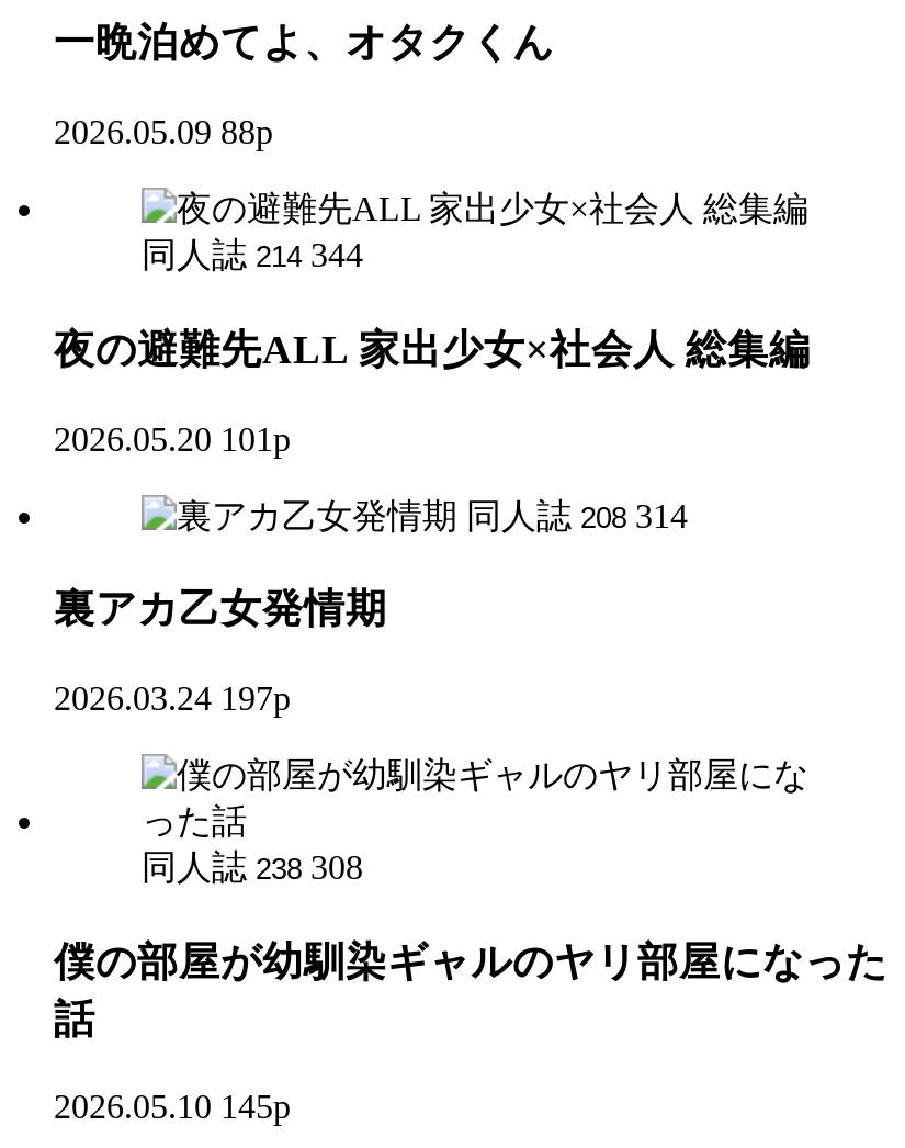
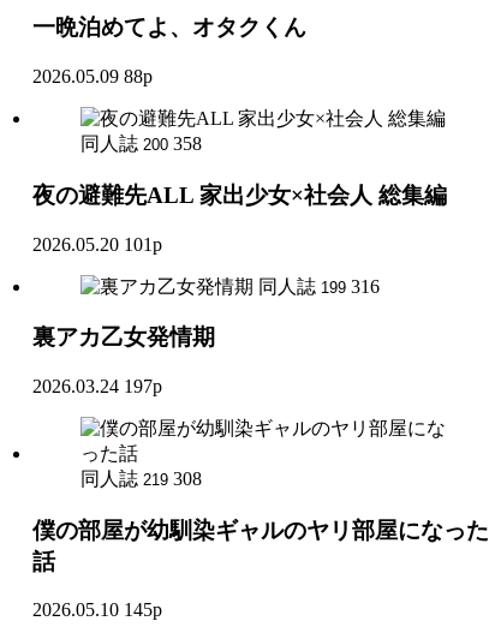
- 同人誌 214 344
+ 同人誌 200 358

- 同人誌 208 314
+ 同人誌 199 316

- 同人誌 238 308
+ 同人誌 219 308
